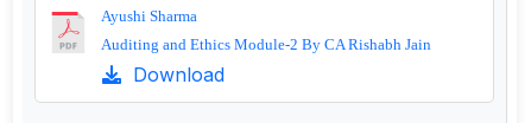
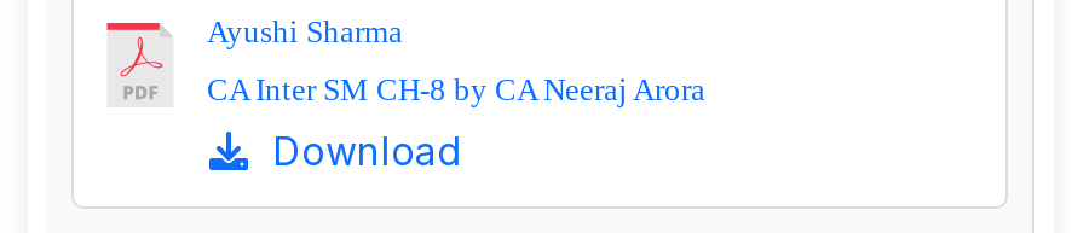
- Auditing and Ethics Module-2 By CA Rishabh Jain
+ CA Inter SM CH-8 by CA Neeraj Arora
